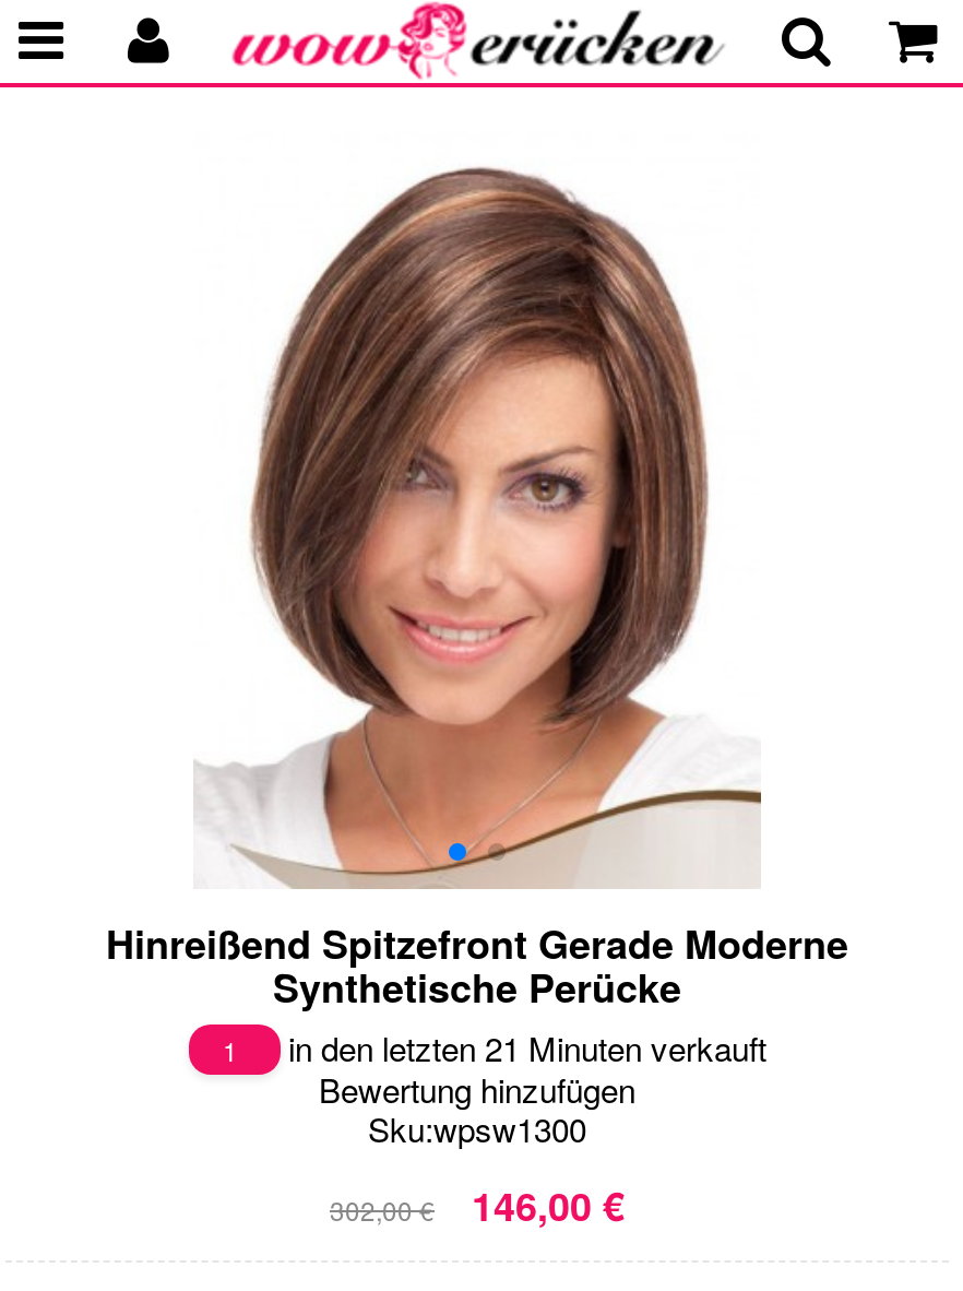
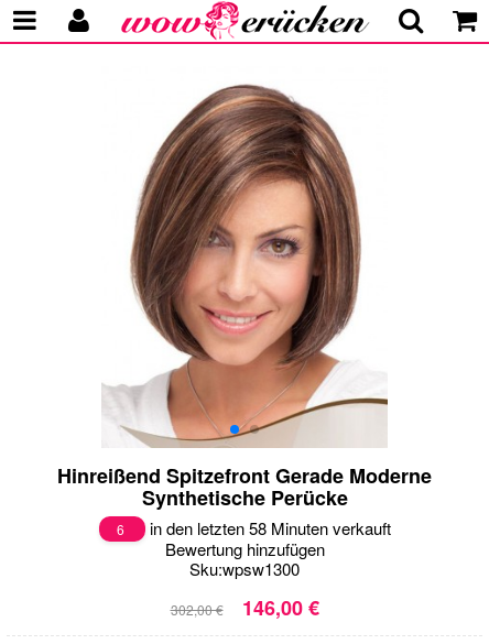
- 1
+ 6

- in den letzten 21 Minuten verkauft
+ in den letzten 58 Minuten verkauft
